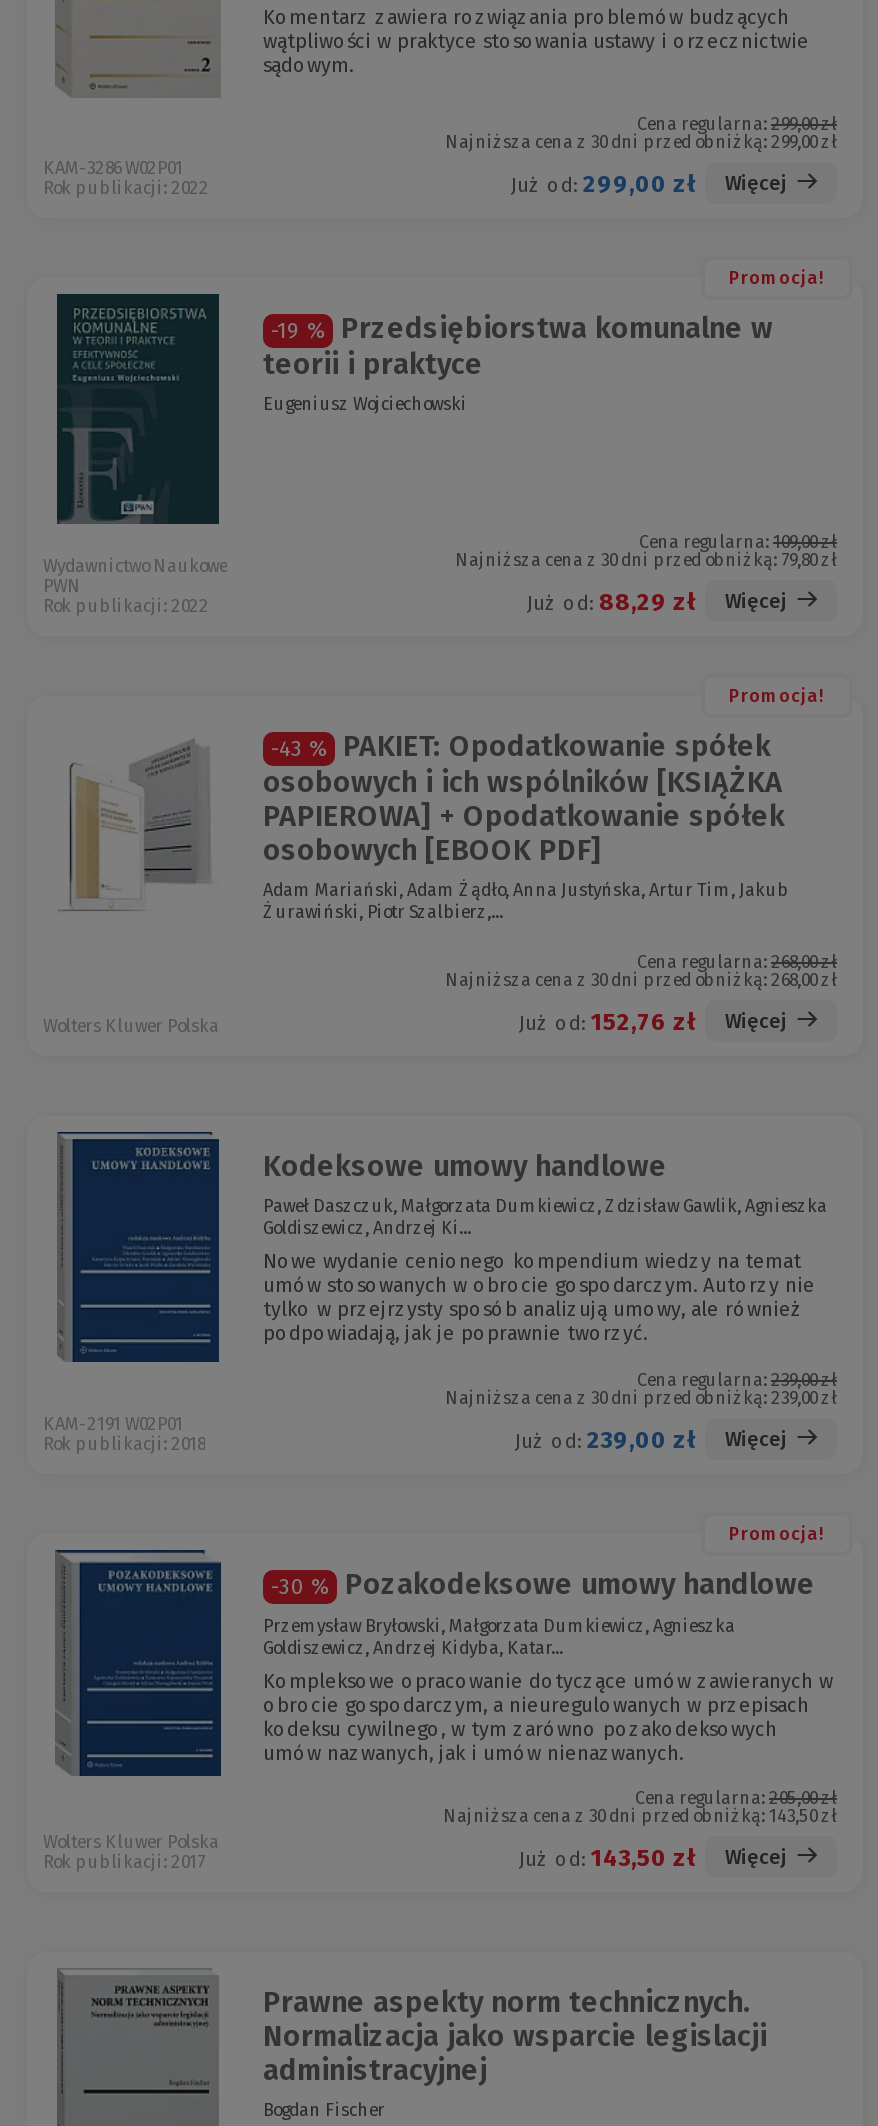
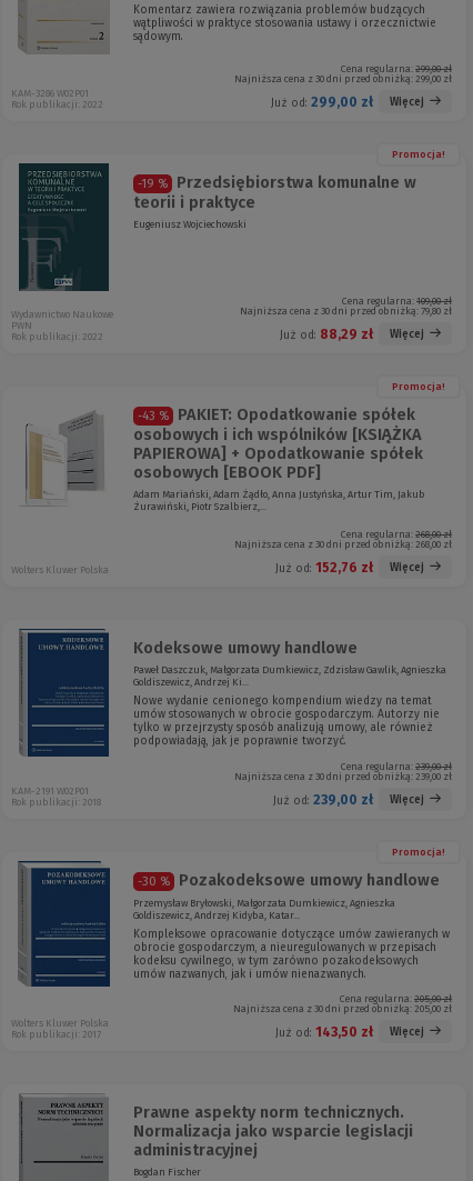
- Najniższa cena z 30 dni przed obniżką: 143,50 zł
+ Najniższa cena z 30 dni przed obniżką: 205,00 zł
